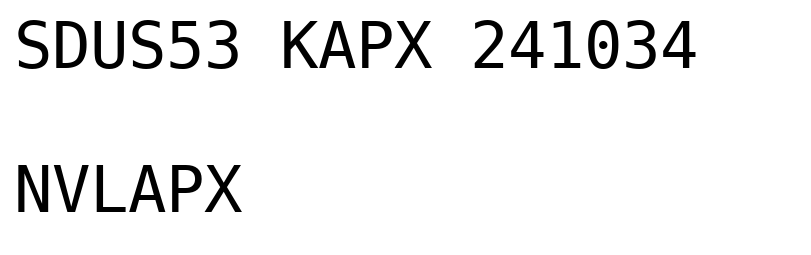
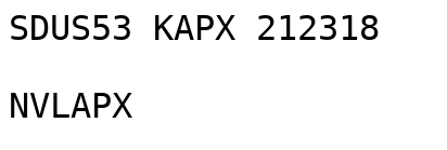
- SDUS53 KAPX 241034
+ SDUS53 KAPX 212318
